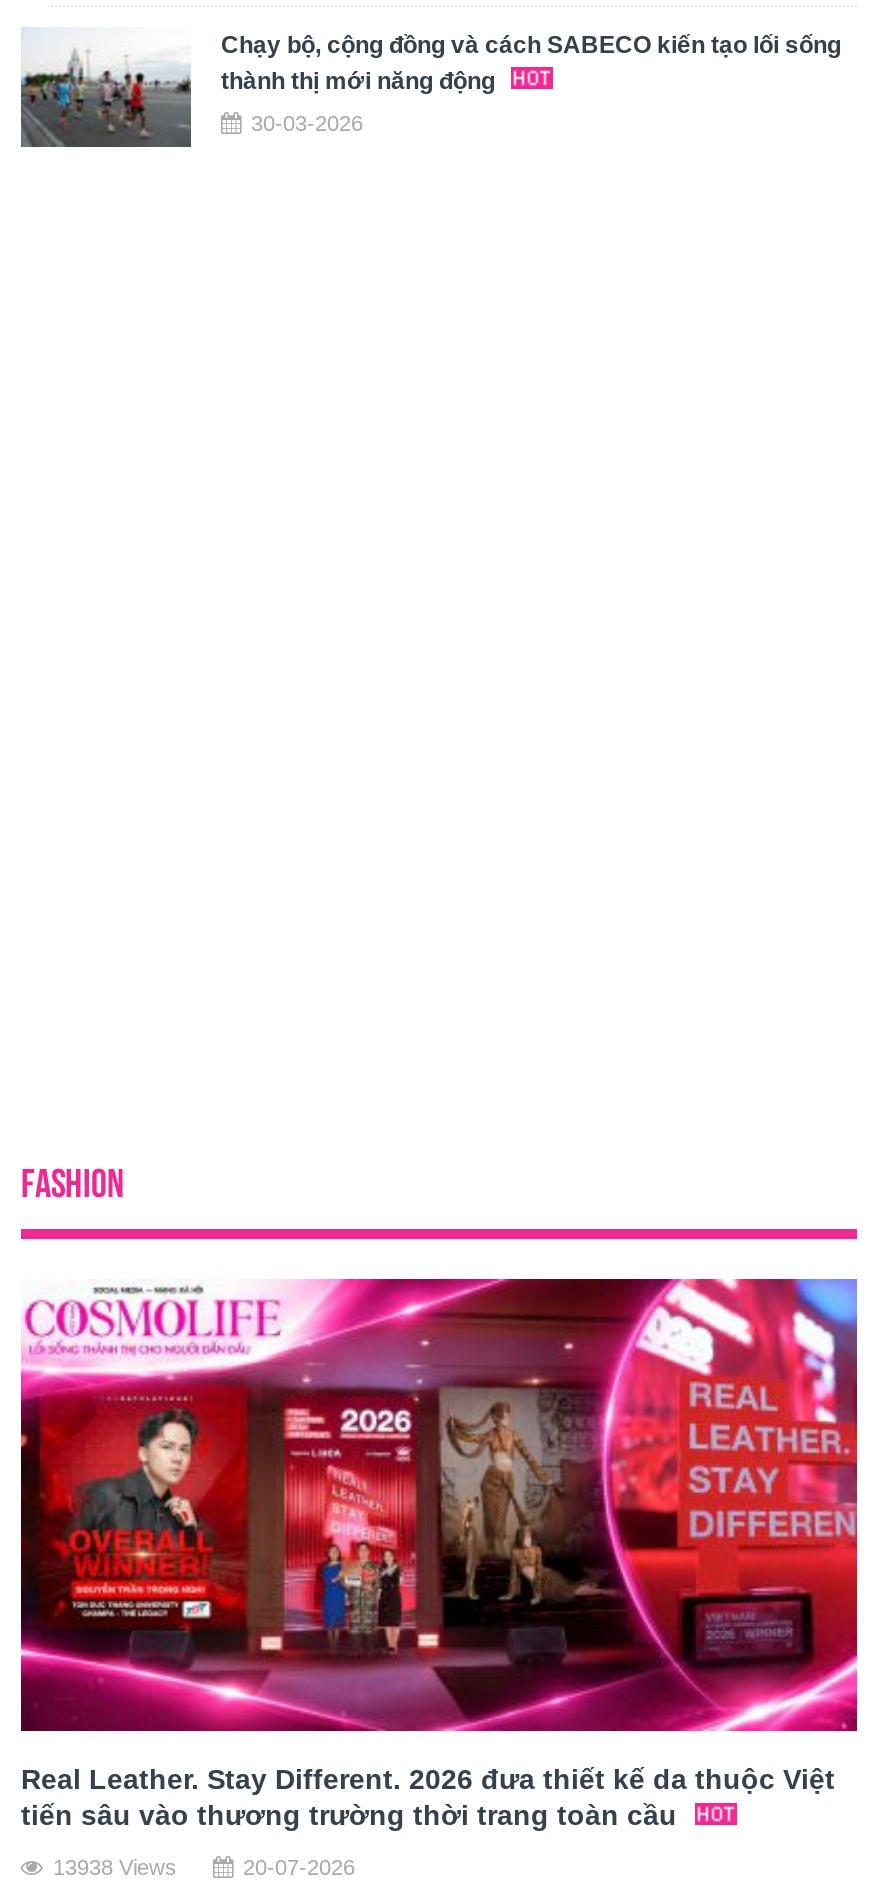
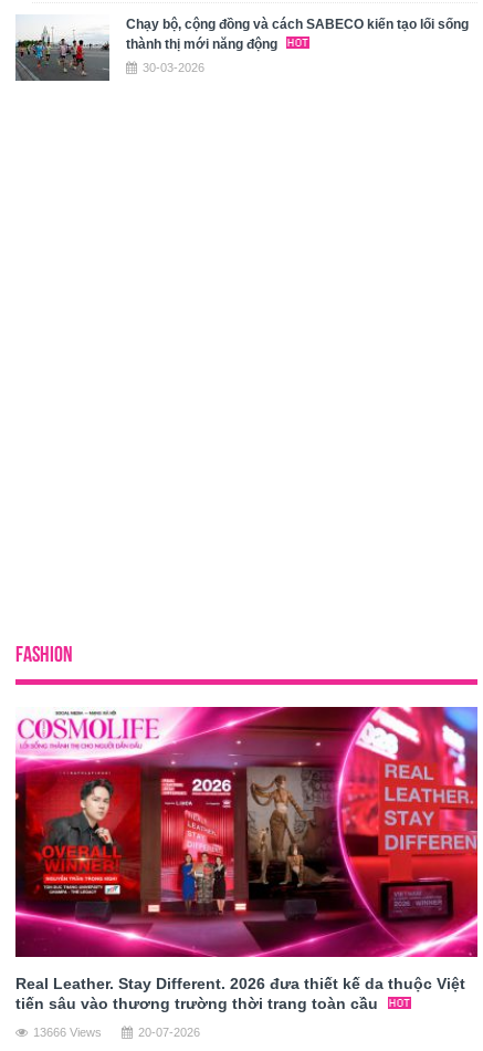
- 13938 Views
+ 13666 Views
